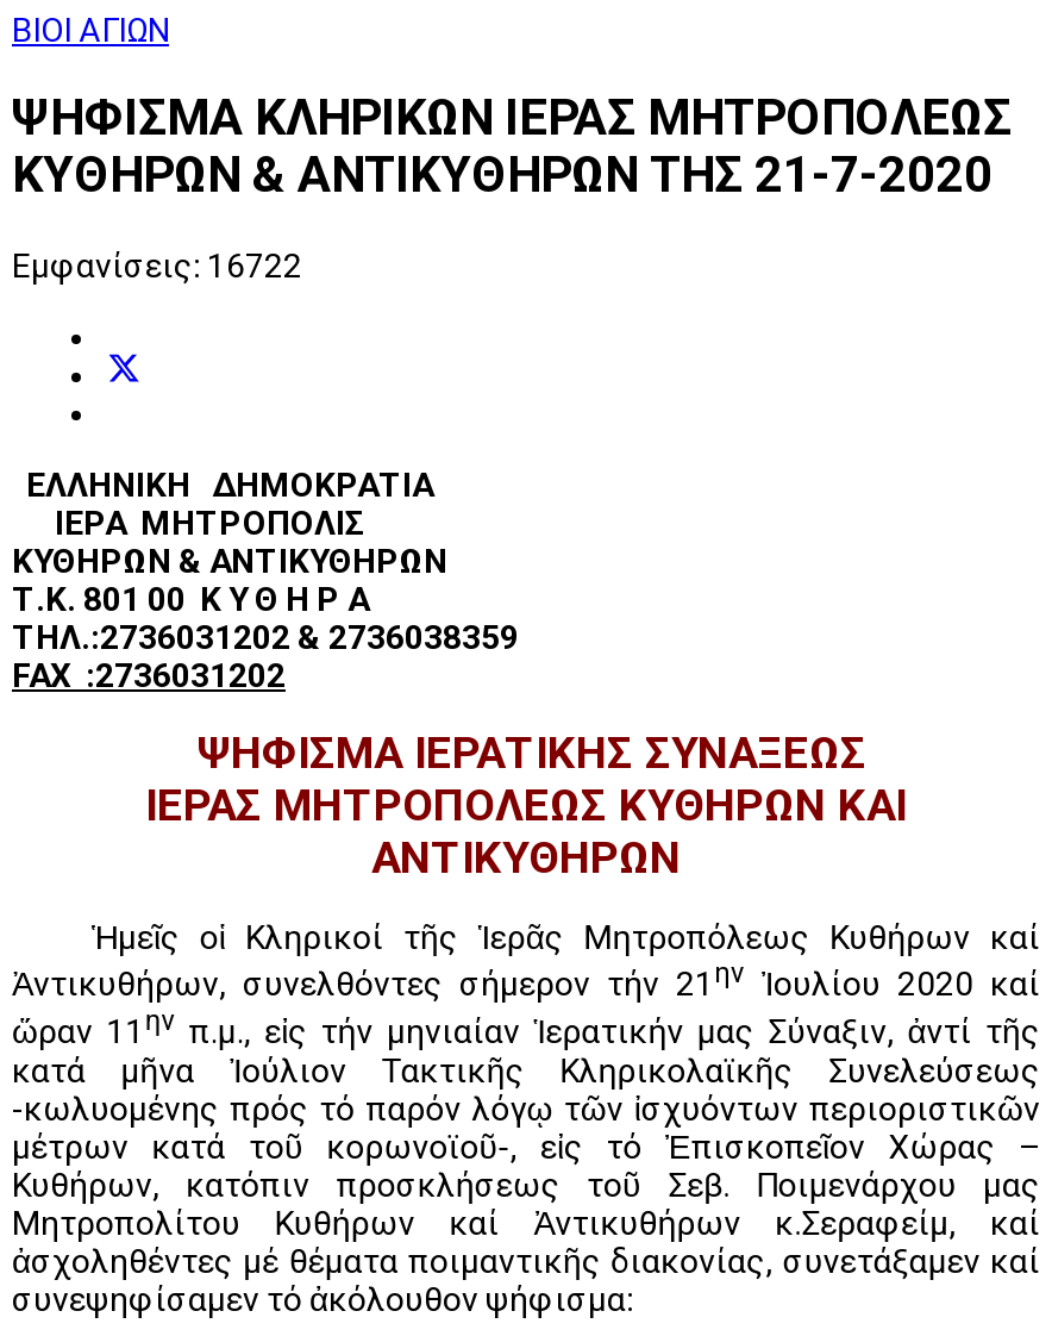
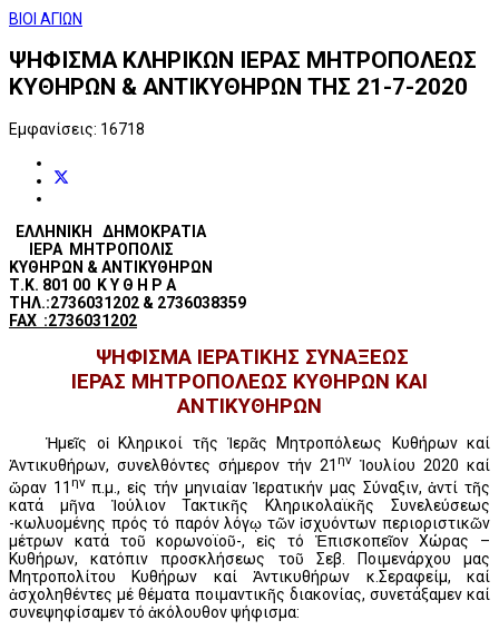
- Εμφανίσεις: 16722
+ Εμφανίσεις: 16718
